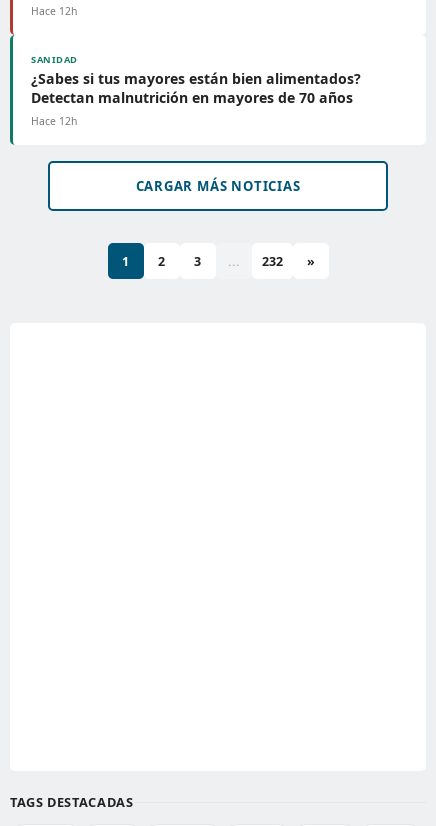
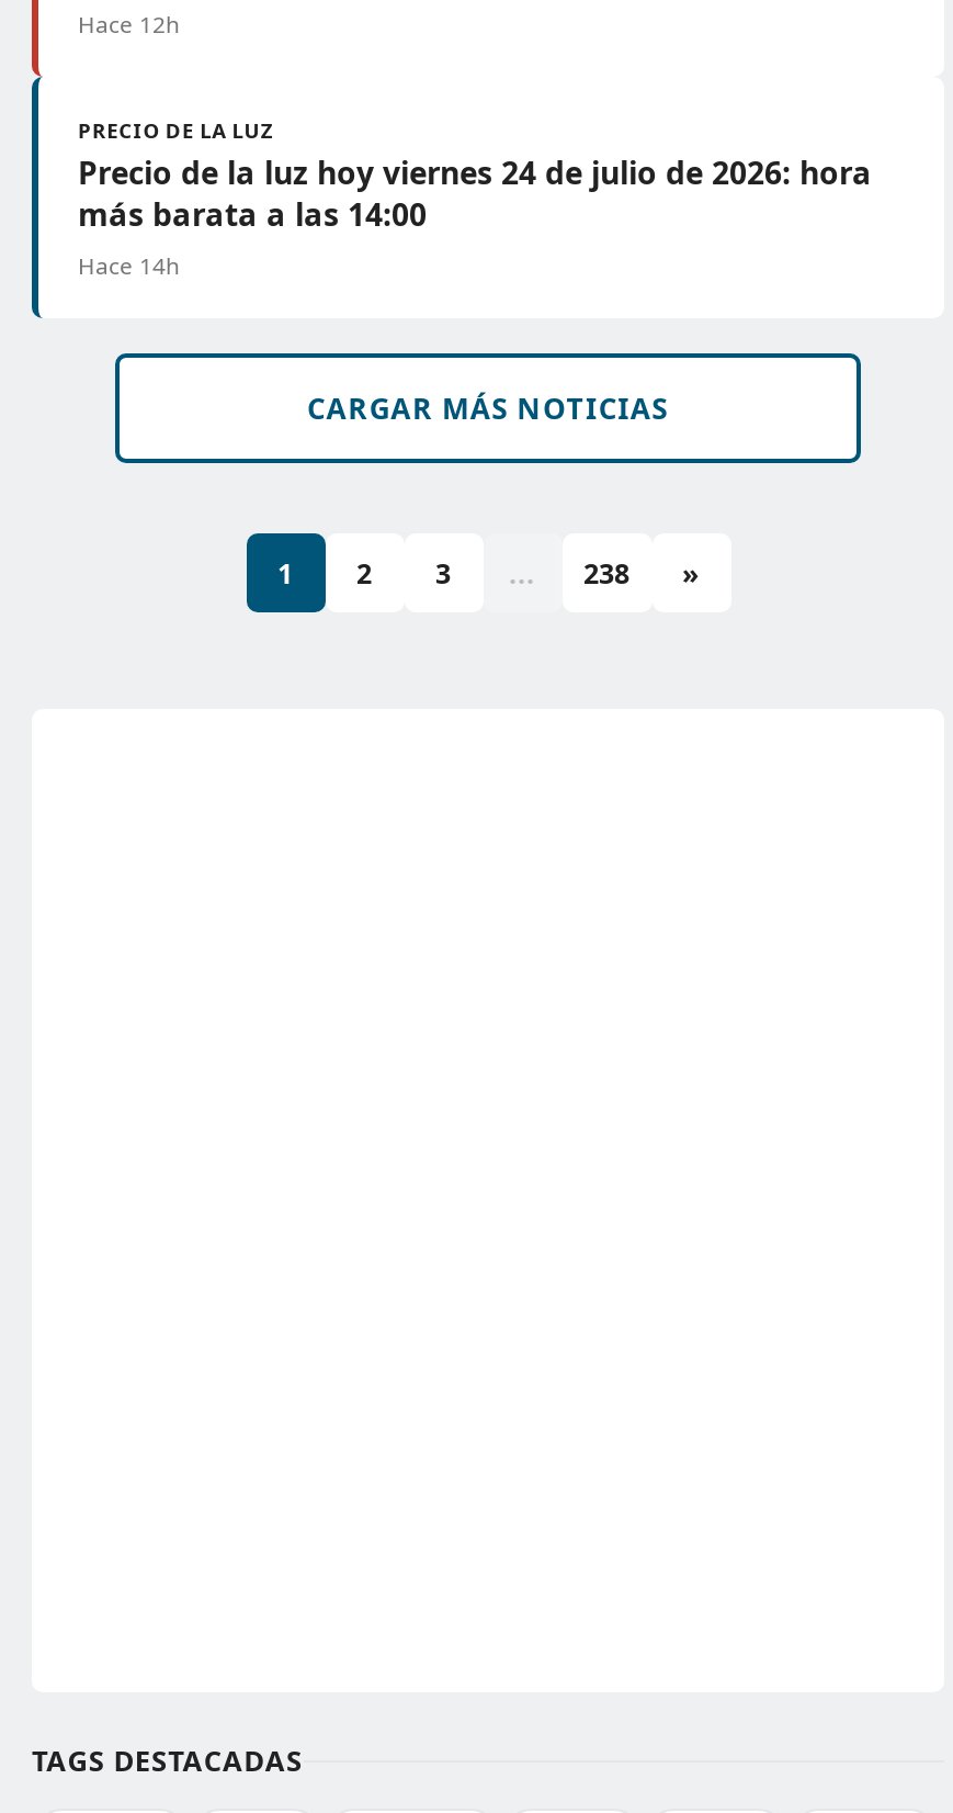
- SANIDAD
- ¿Sabes si tus mayores están bien alimentados?
- Detectan malnutrición en mayores de 70 años
- Hace 12h
+ PRECIO DE LA LUZ
+ Precio de la luz hoy viernes 24 de julio de 2026: hora
+ más barata a las 14:00
+ Hace 14h

- 232
+ 238
